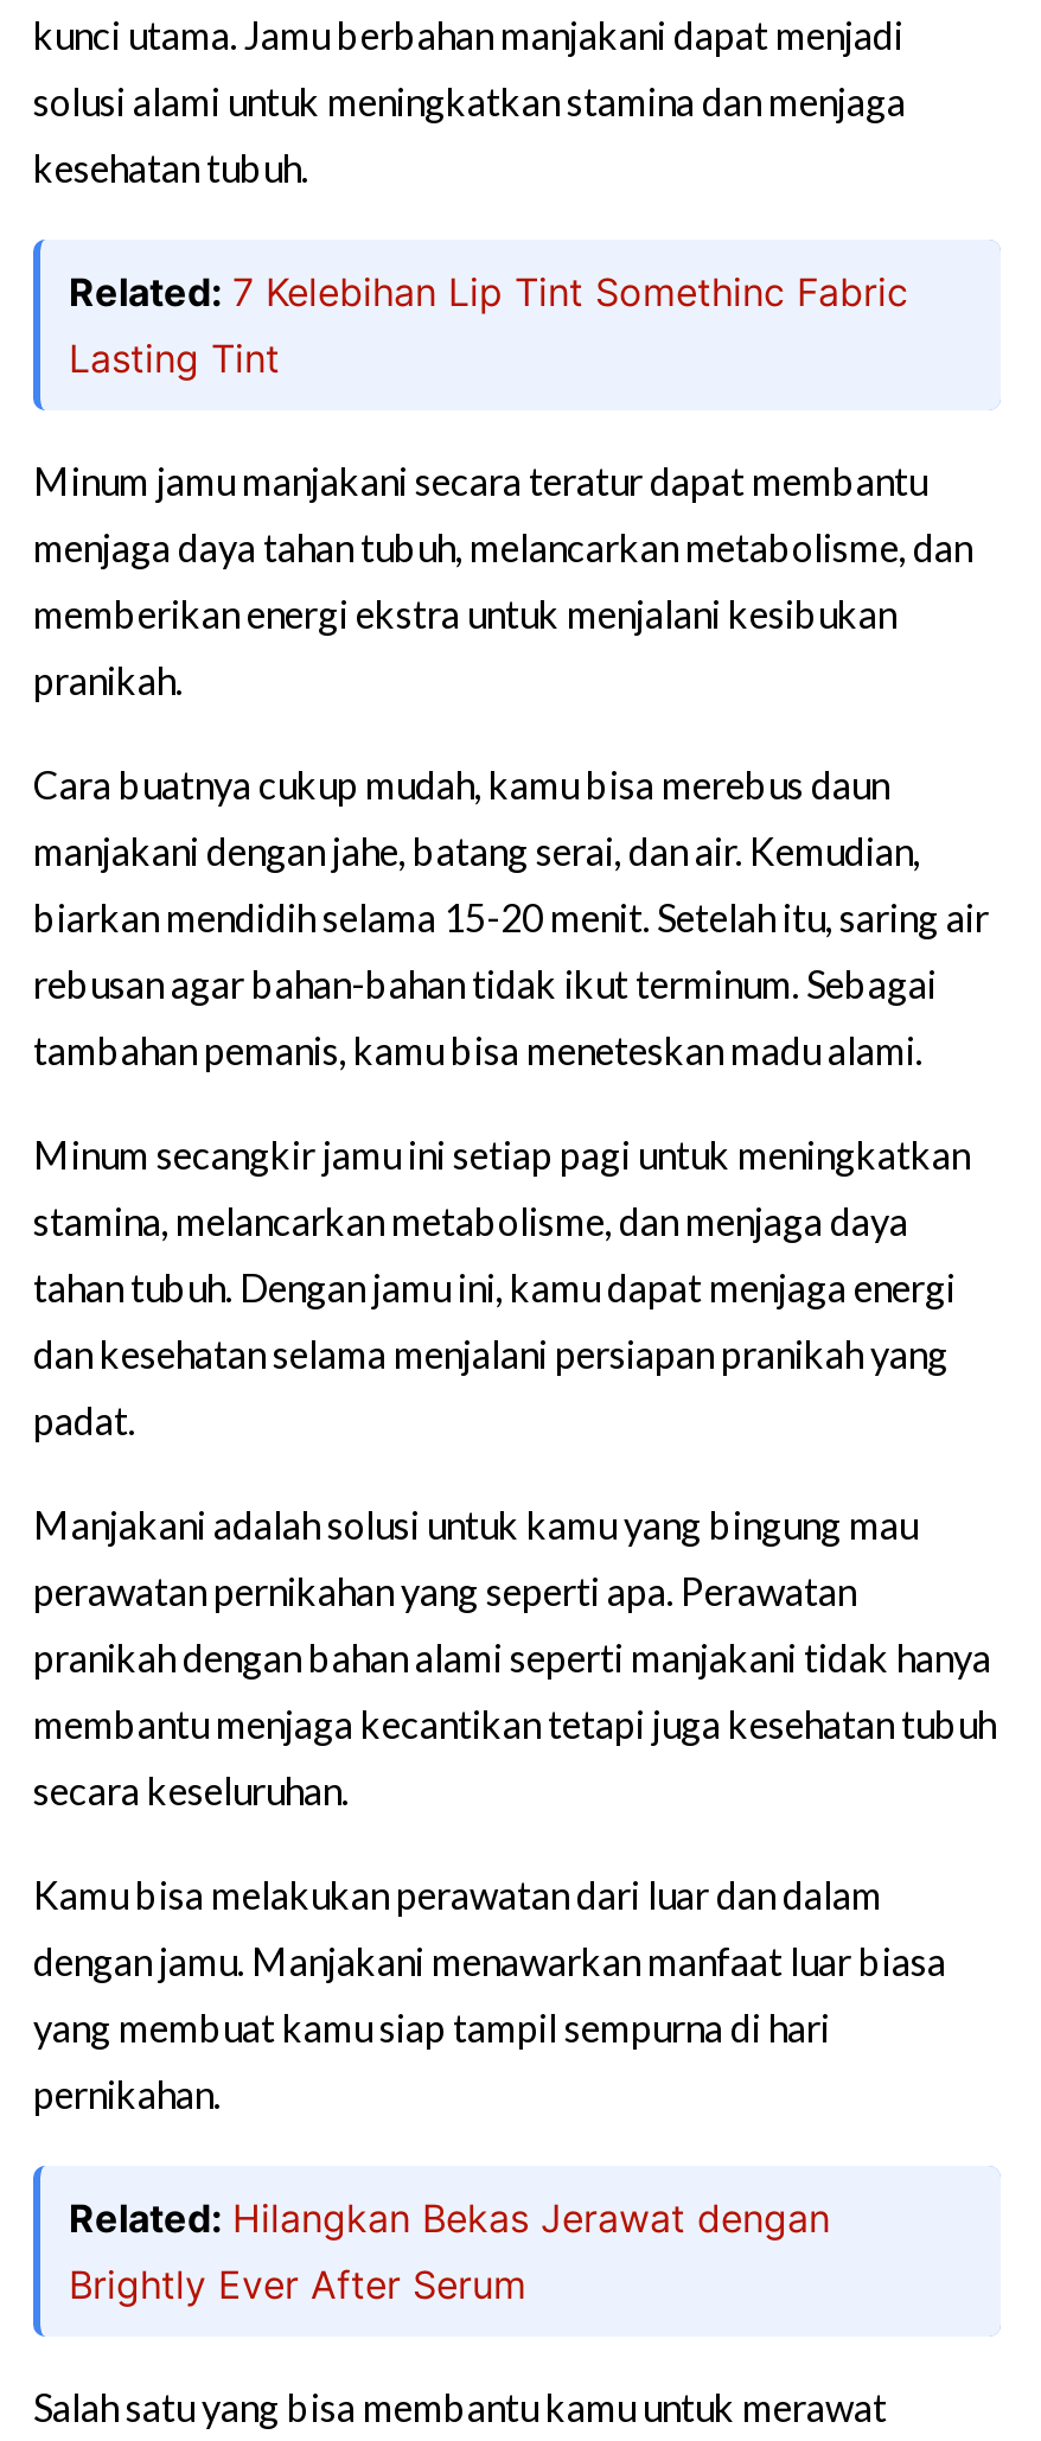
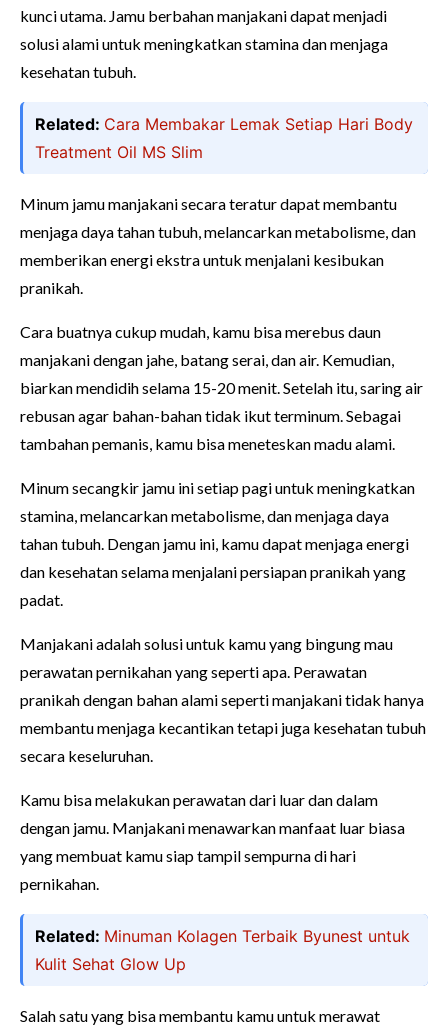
- Related: 7 Kelebihan Lip Tint Somethinc Fabric
- Lasting Tint
+ Related: Cara Membakar Lemak Setiap Hari Body
+ Treatment Oil MS Slim

- Related: Hilangkan Bekas Jerawat dengan
- Brightly Ever After Serum
+ Related: Minuman Kolagen Terbaik Byunest untuk
+ Kulit Sehat Glow Up
